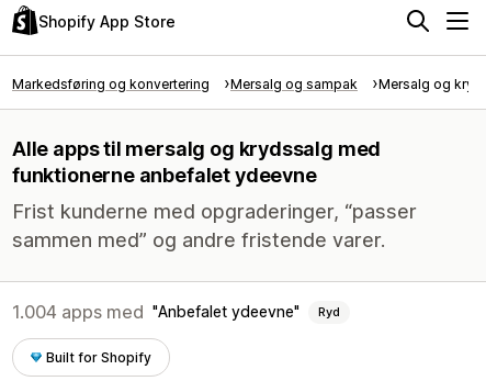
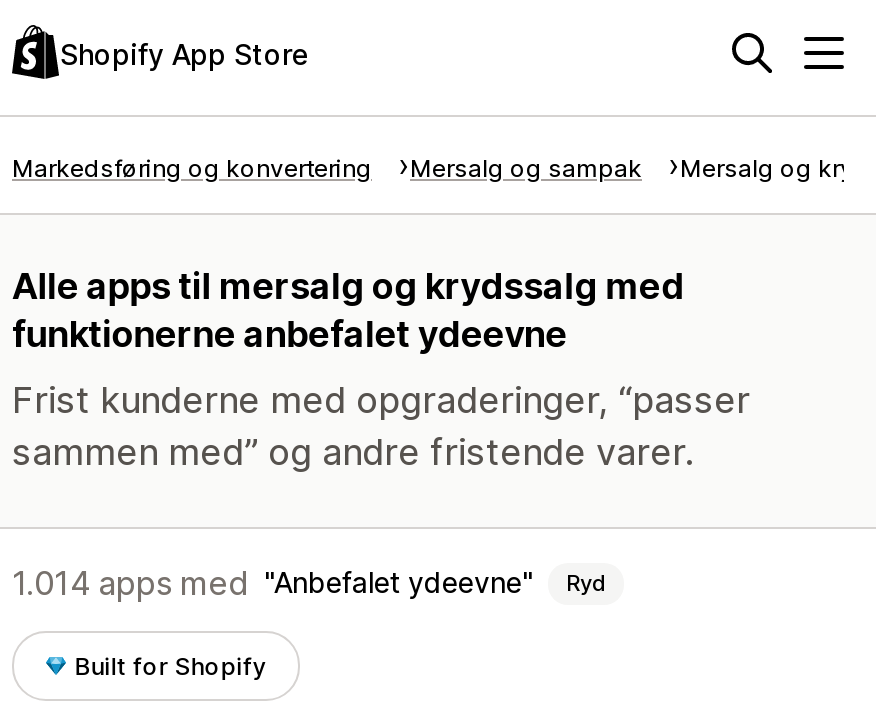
- 1.004 apps med Anbefalet ydeevne Ryd
+ 1.014 apps med Anbefalet ydeevne Ryd
